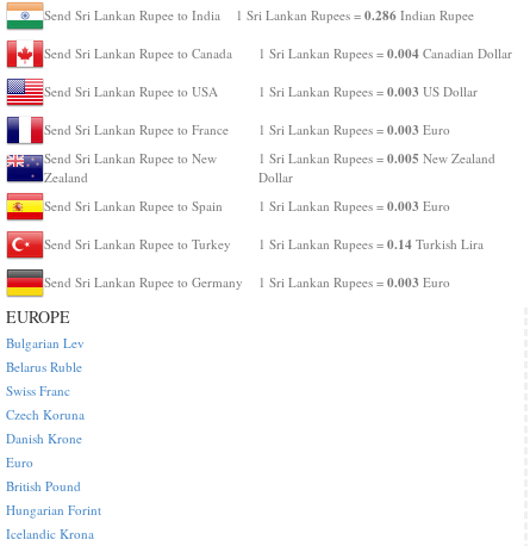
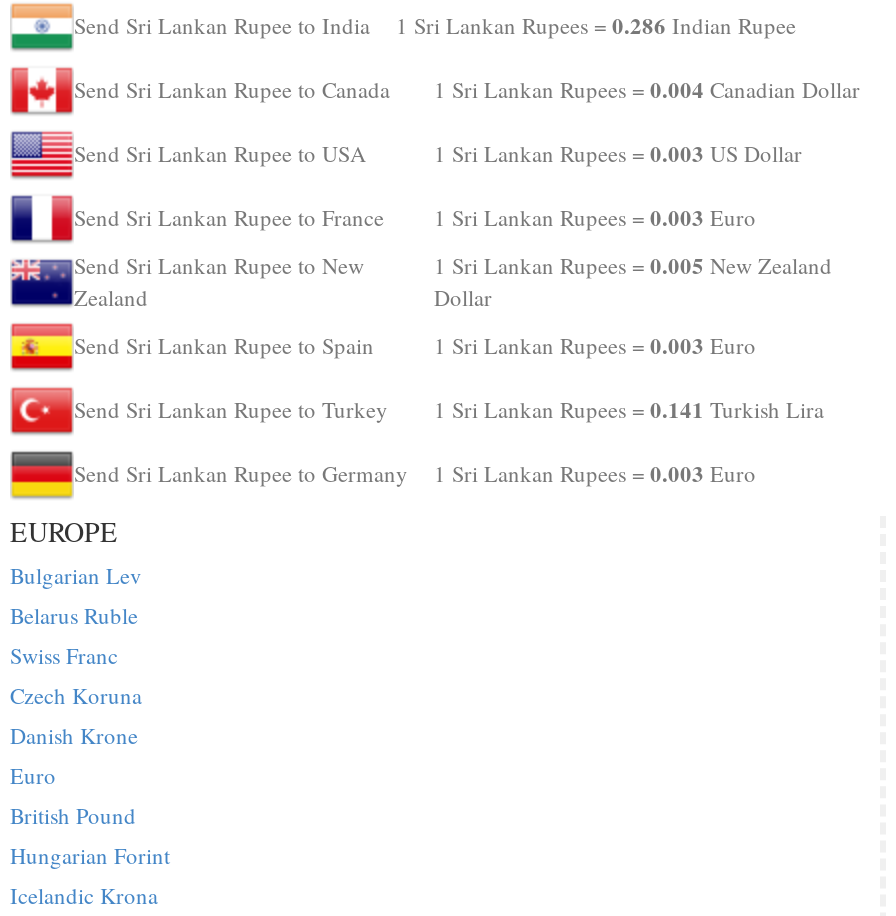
- 1 Sri Lankan Rupees = 0.14 Turkish Lira
+ 1 Sri Lankan Rupees = 0.141 Turkish Lira
